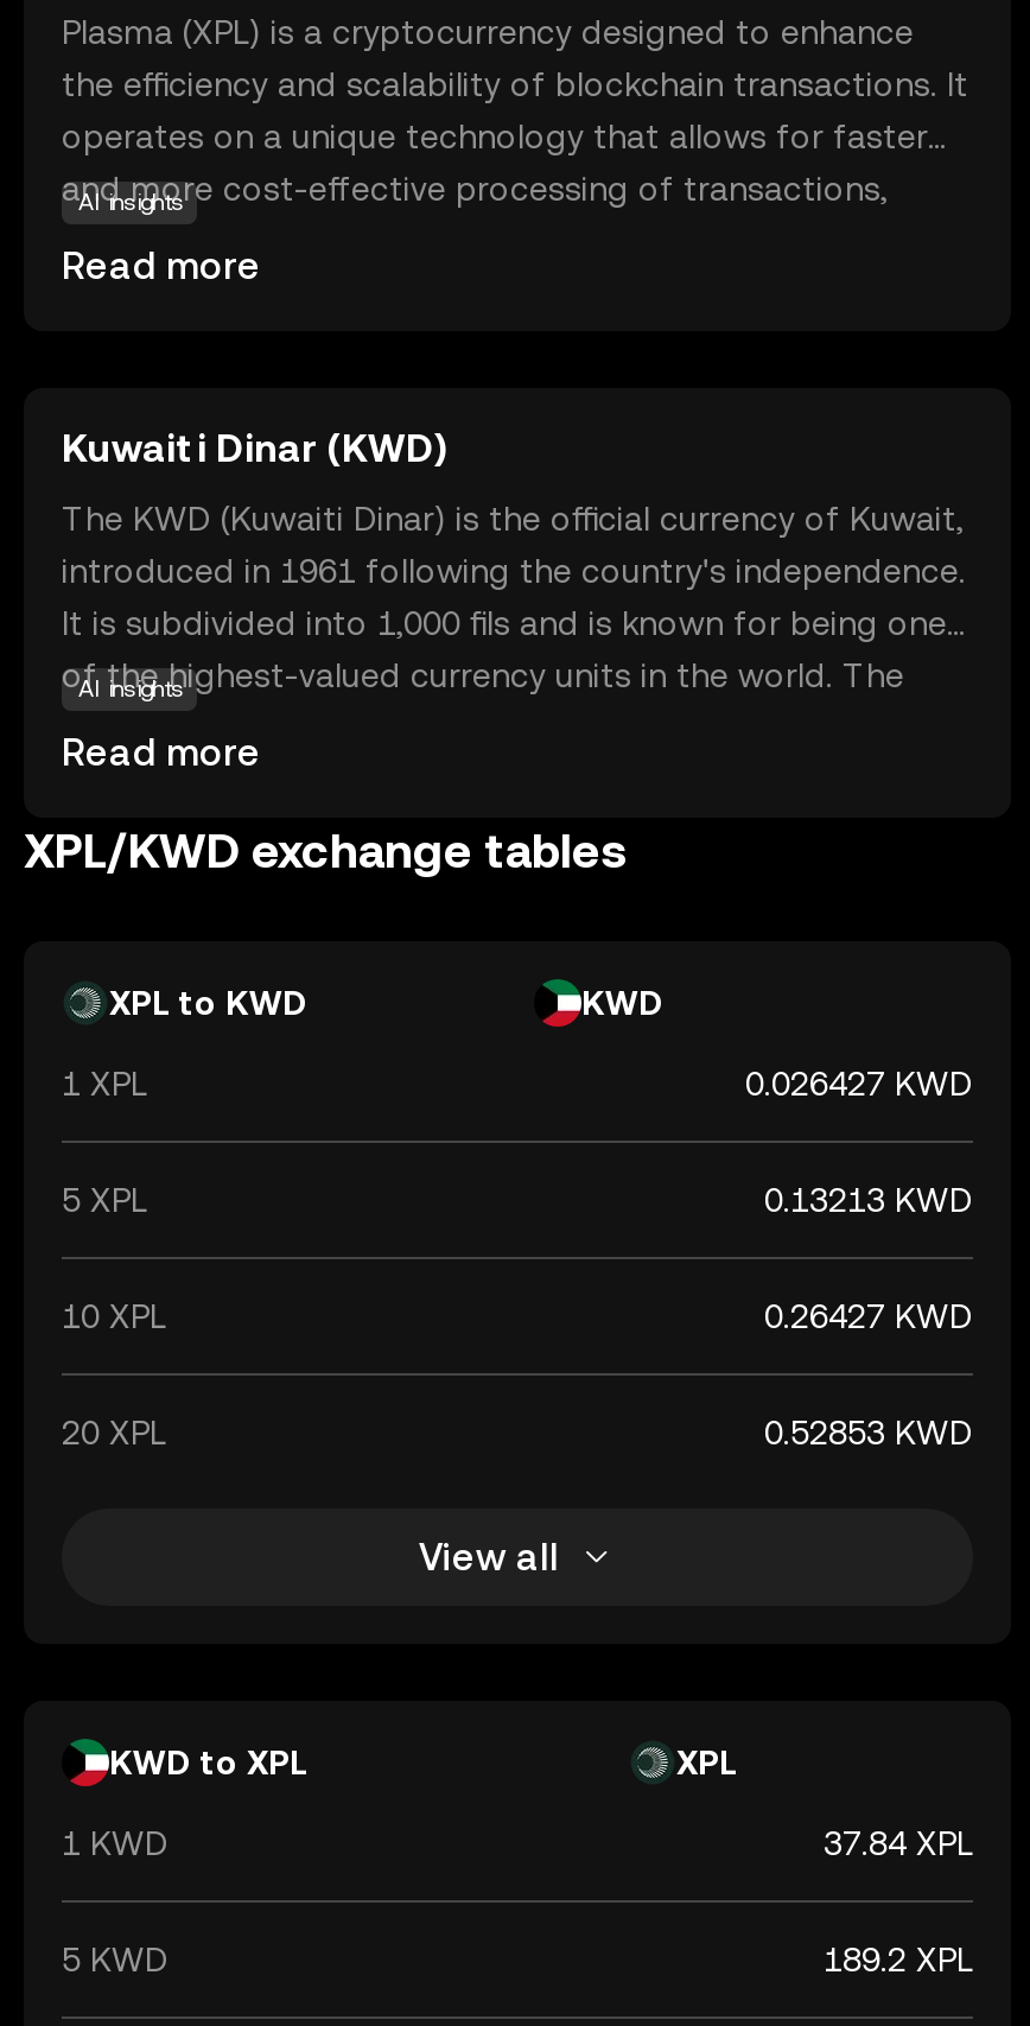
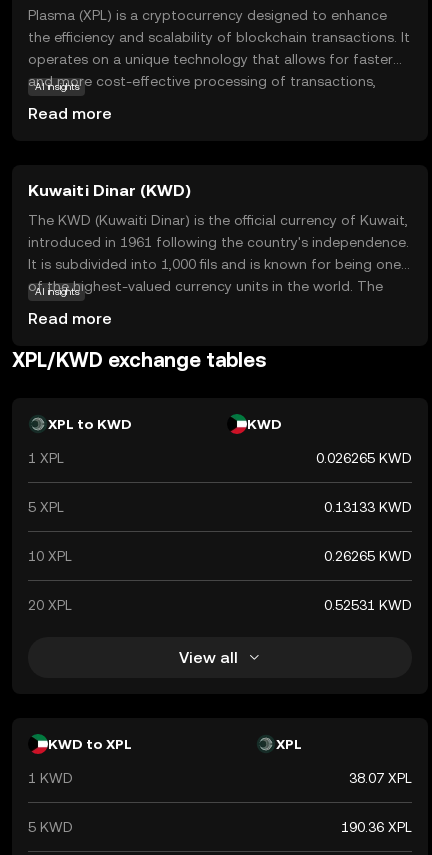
- 0.026427 KWD
+ 0.026265 KWD

- 0.13213 KWD
+ 0.13133 KWD

- 0.26427 KWD
+ 0.26265 KWD

- 0.52853 KWD
+ 0.52531 KWD

- 37.84 XPL
+ 38.07 XPL

- 189.2 XPL
+ 190.36 XPL
